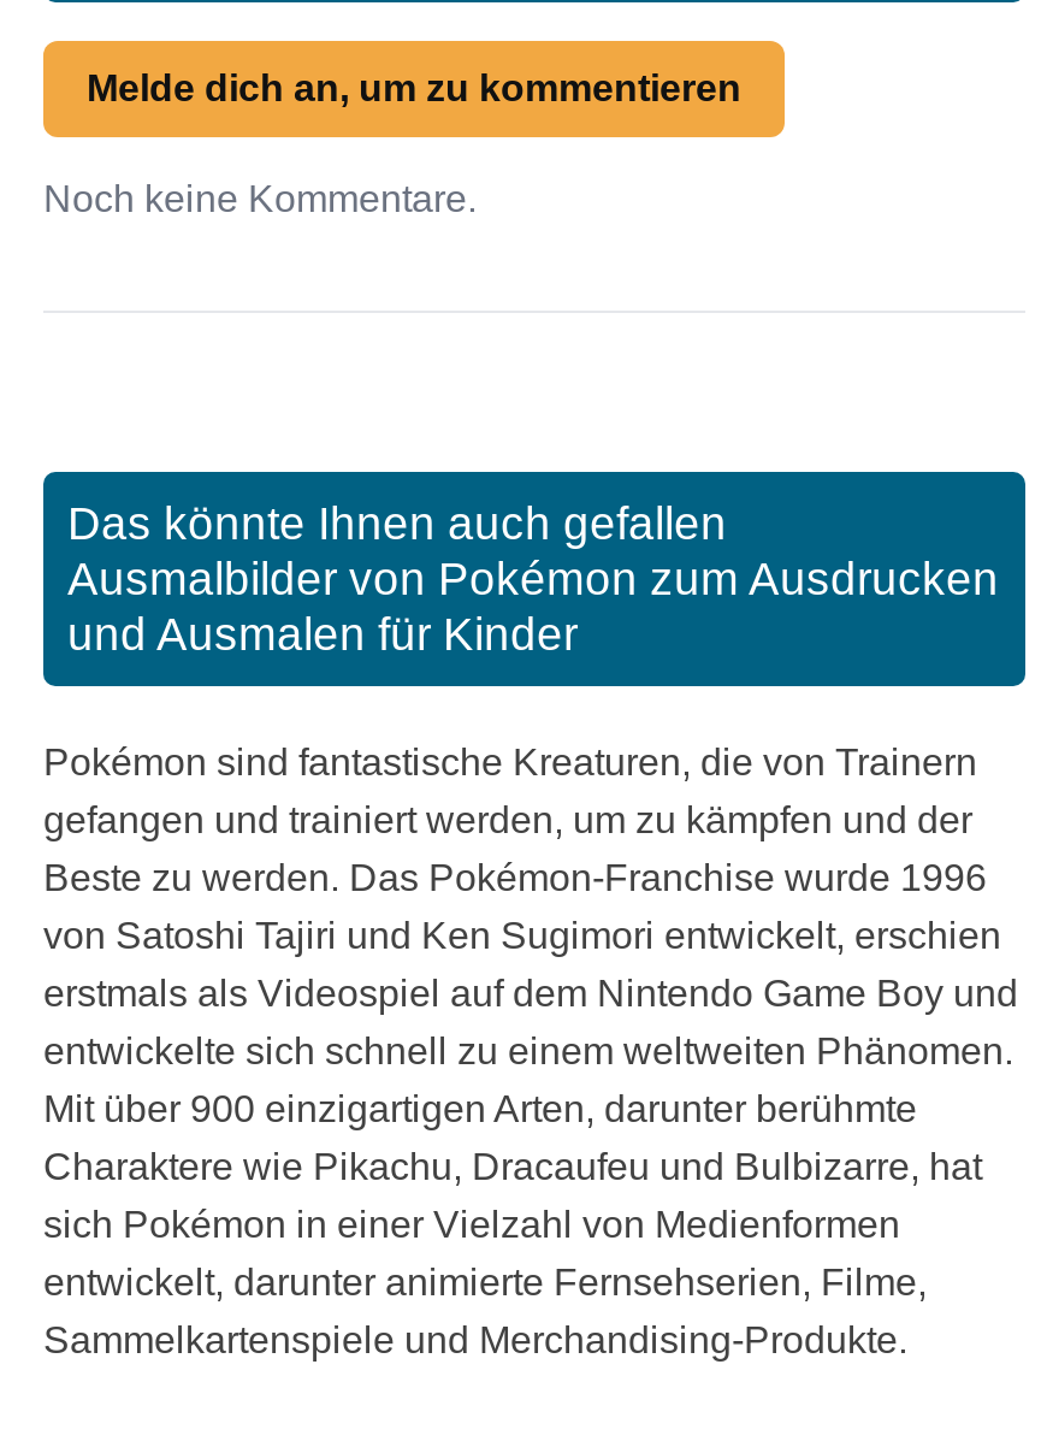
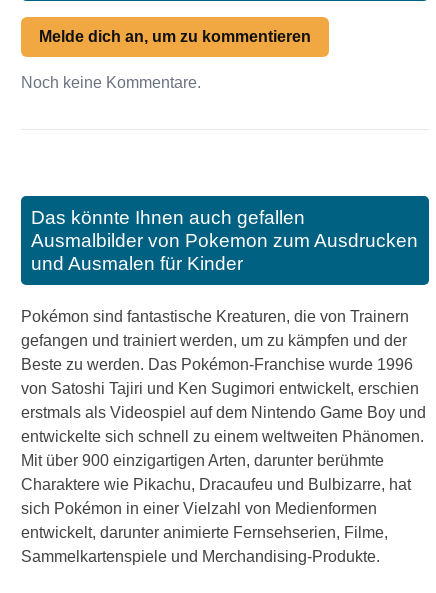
- Ausmalbilder von Pokémon zum Ausdrucken
+ Ausmalbilder von Pokemon zum Ausdrucken
